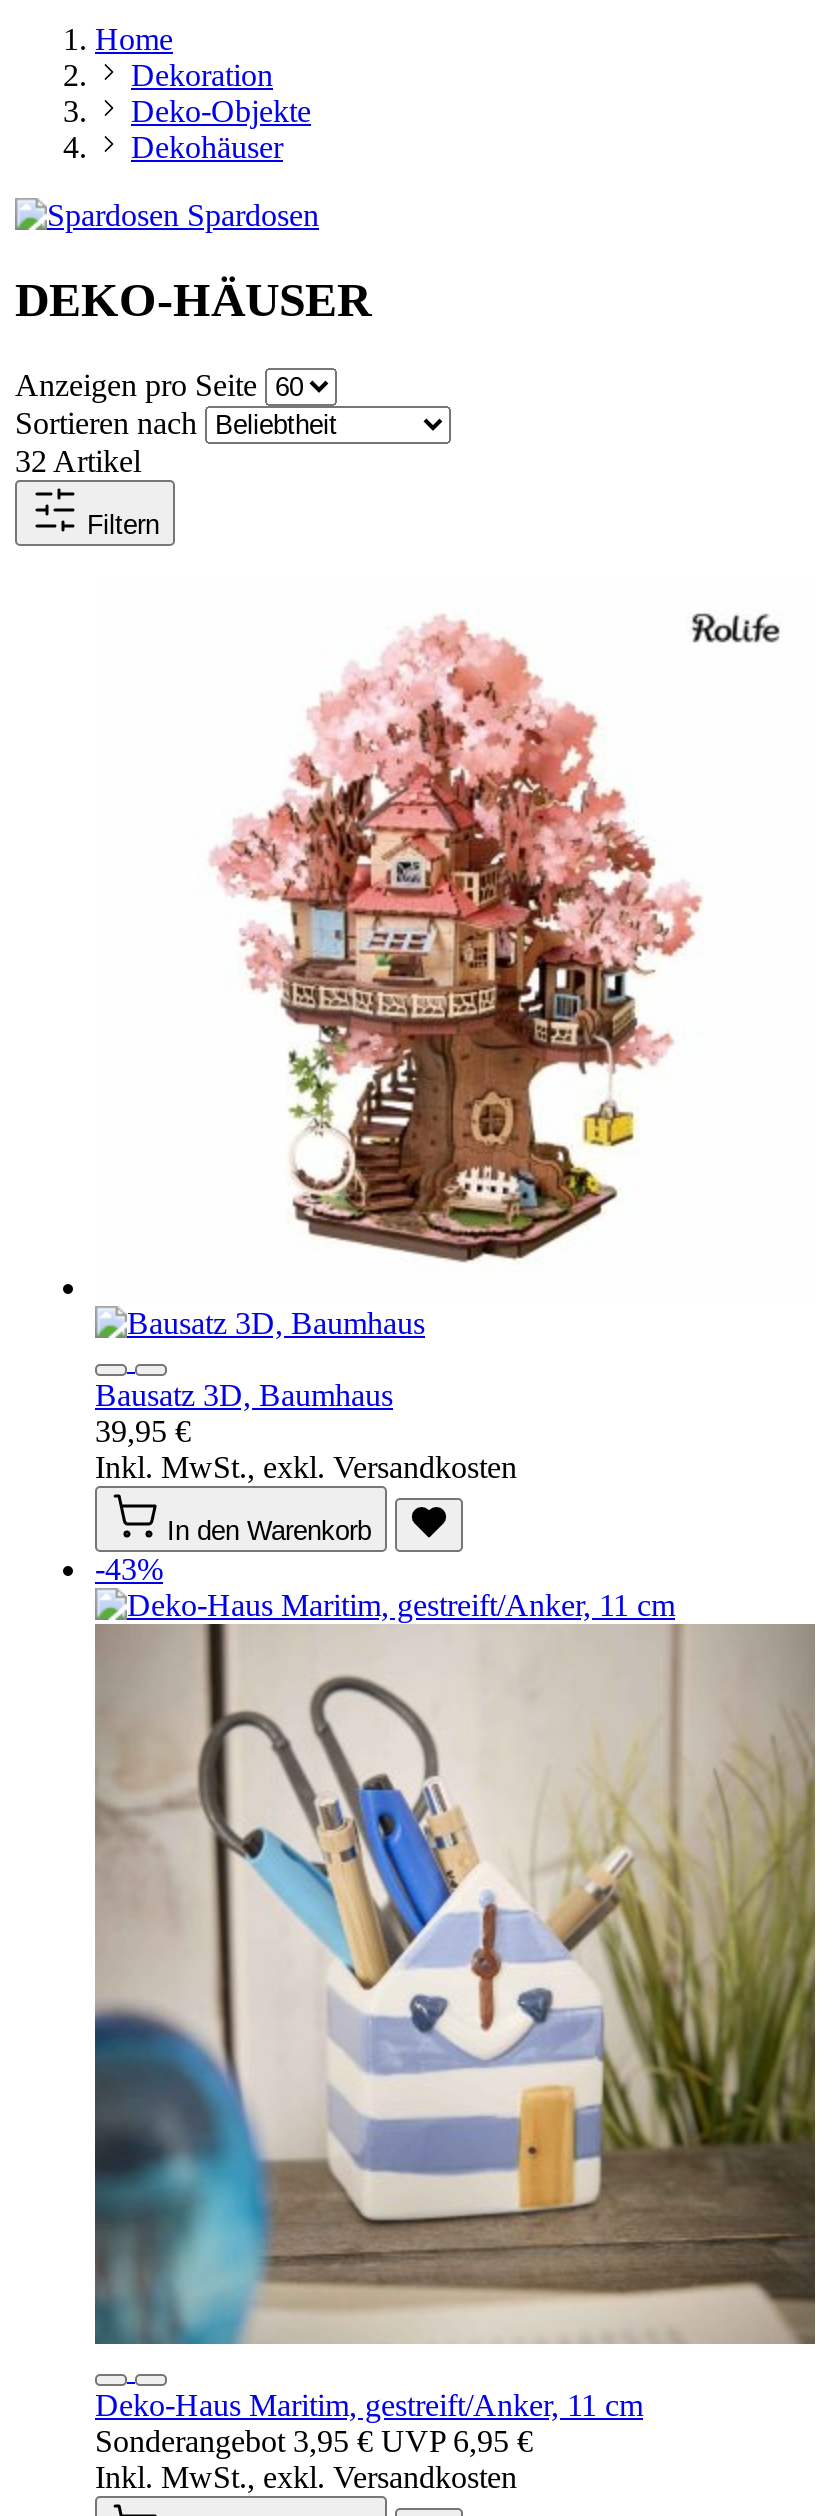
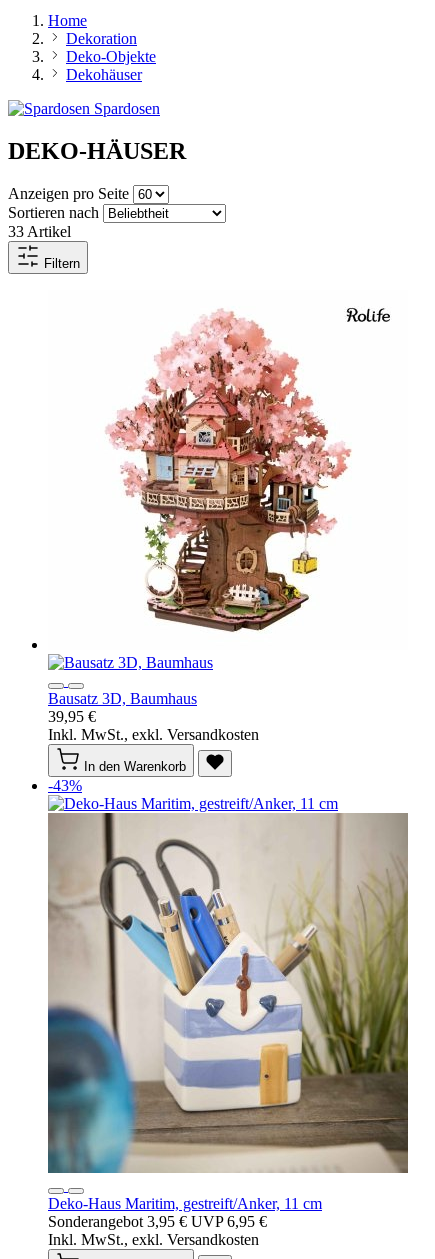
- 32 Artikel
+ 33 Artikel
